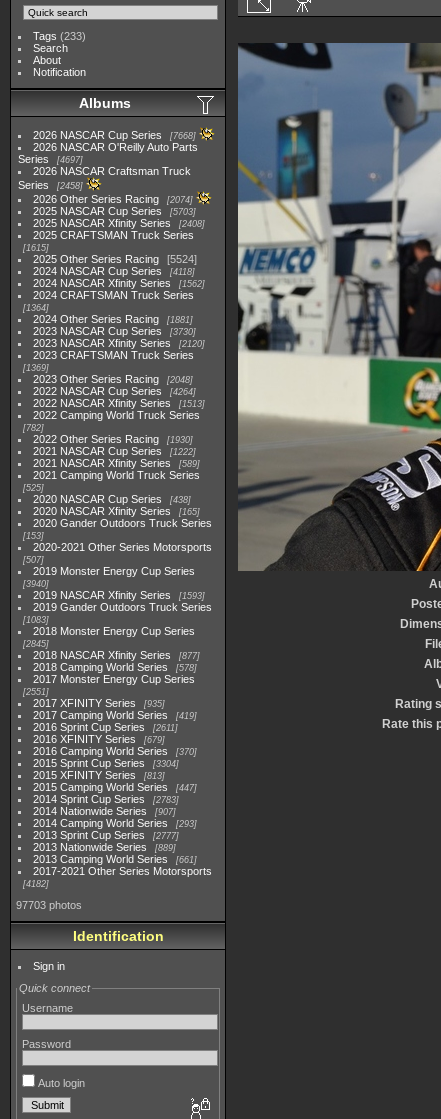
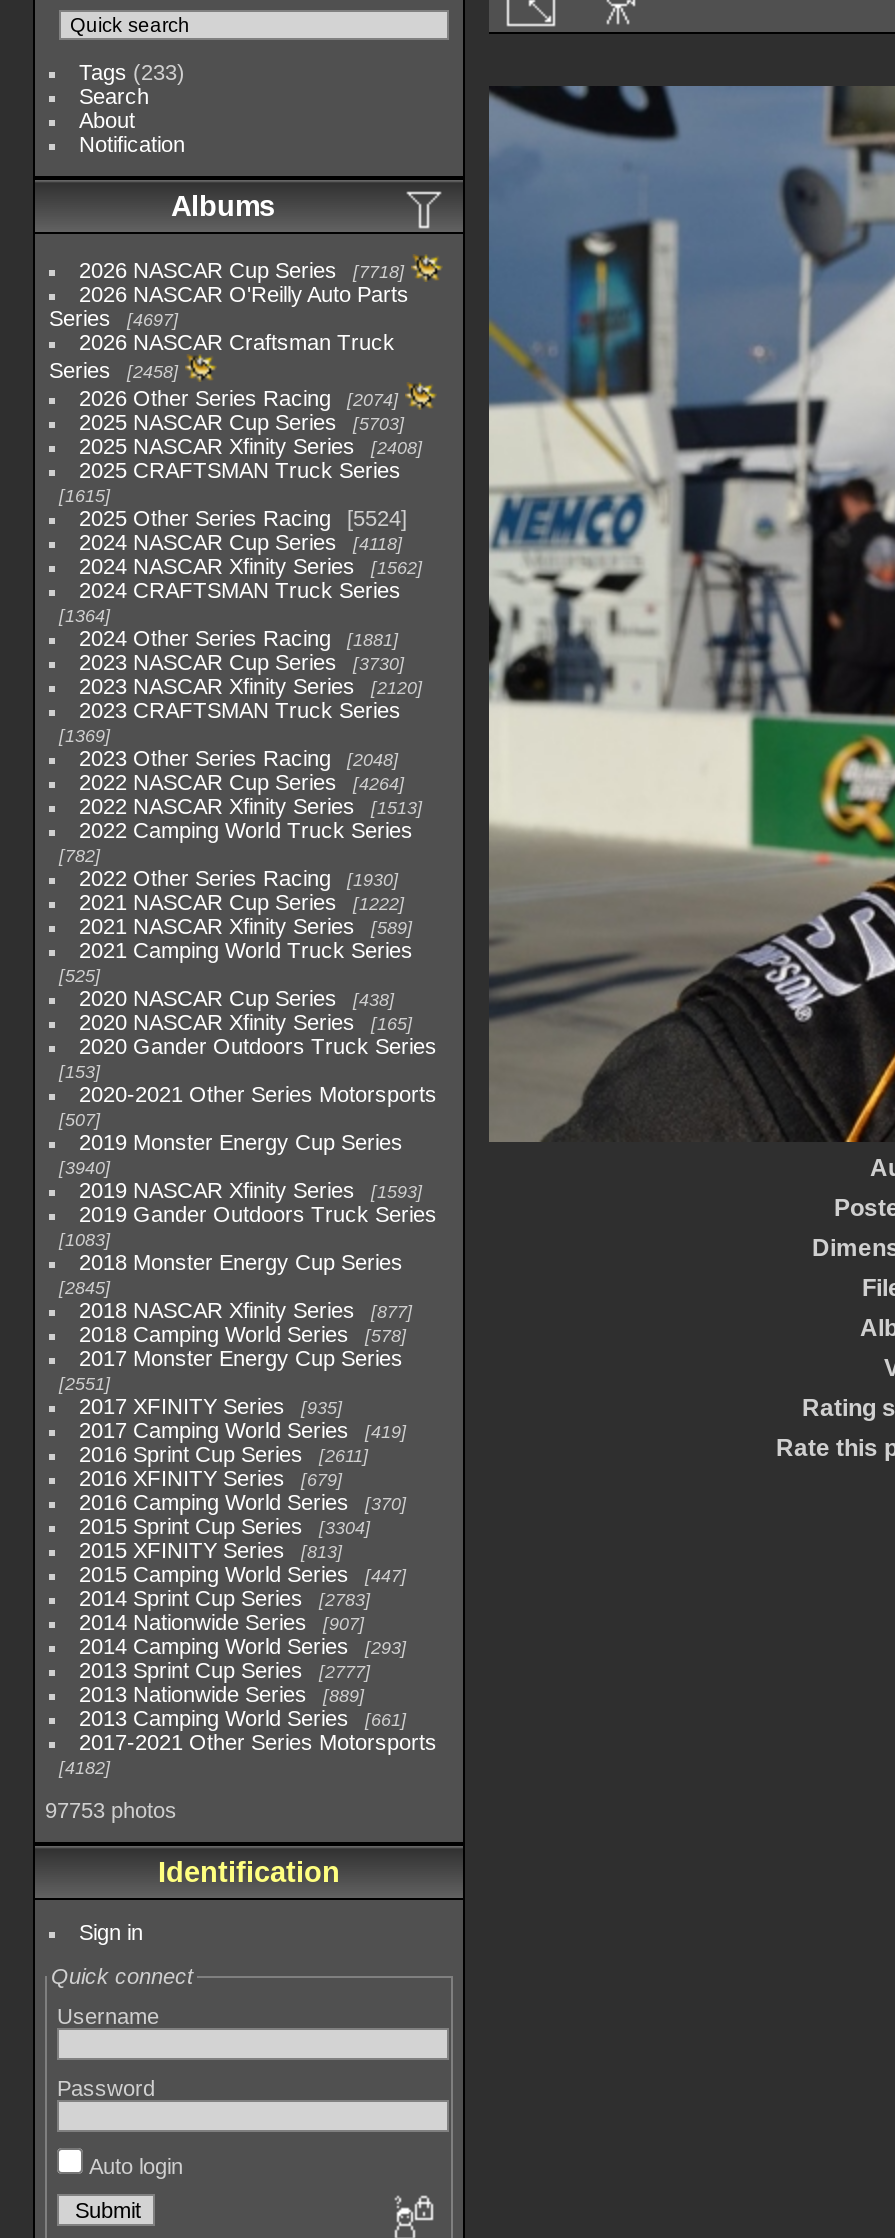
- 2026 NASCAR Cup Series 7668
+ 2026 NASCAR Cup Series 7718

- 97703 photos
+ 97753 photos
